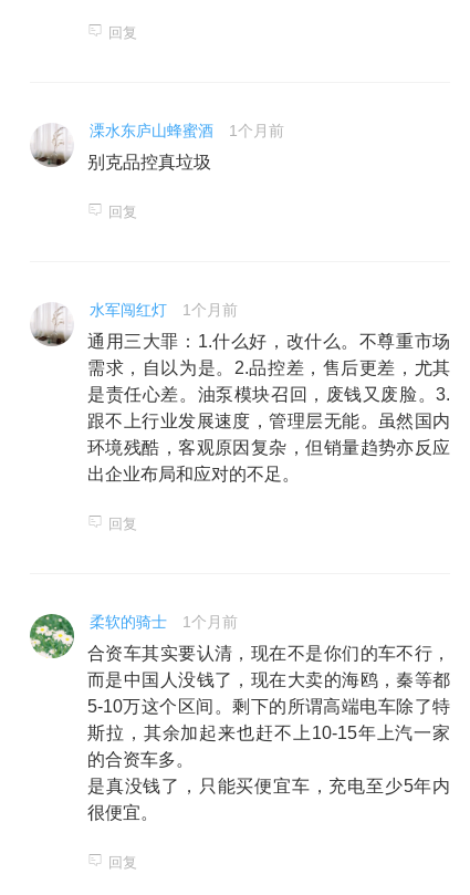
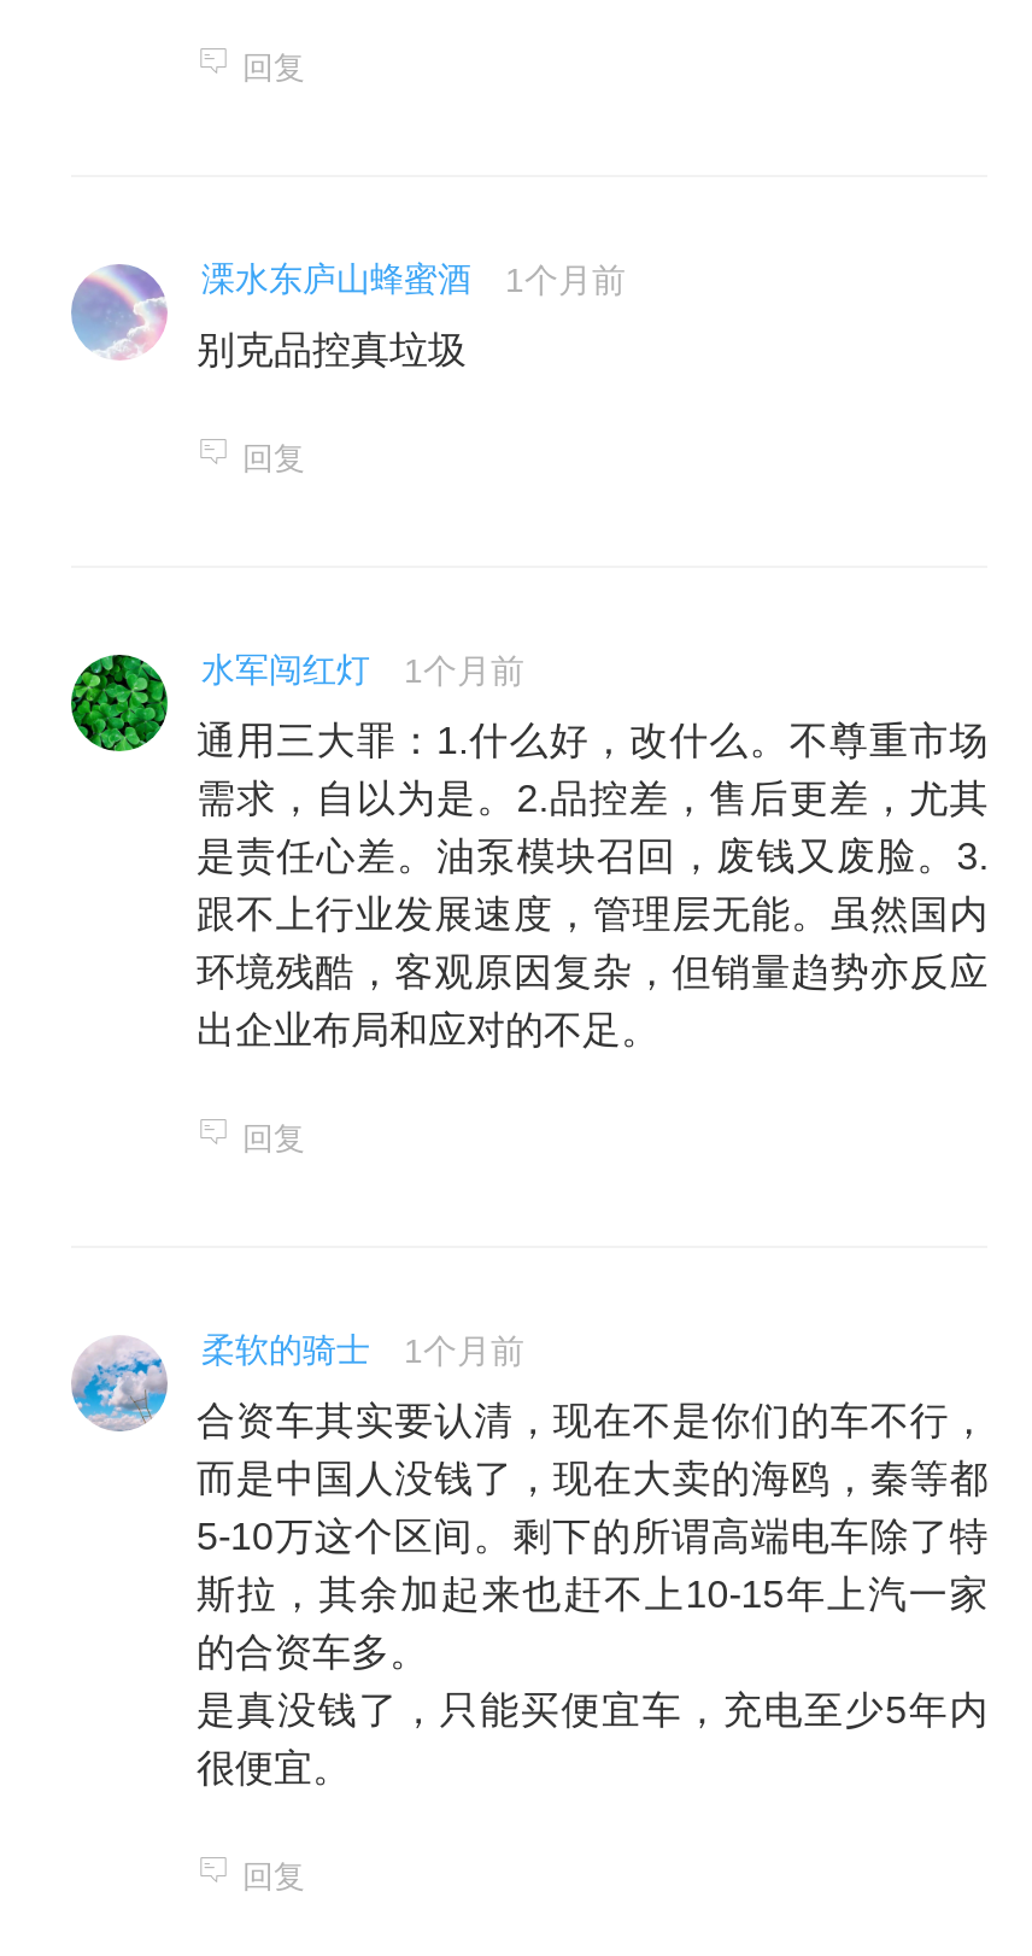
- [image]
+ [image]

- [image]
+ [image]

- [image]
+ [image]
